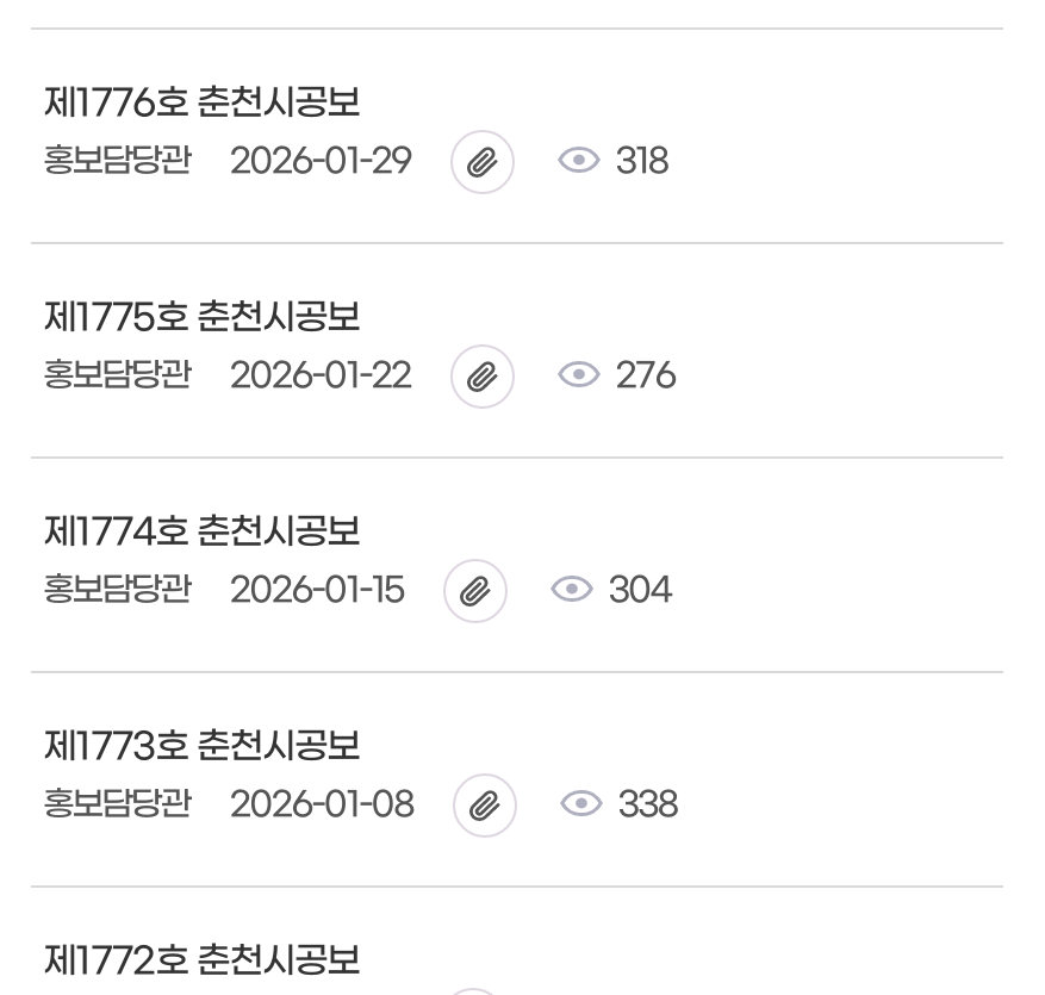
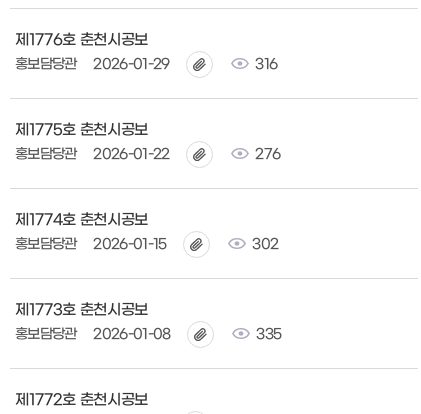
- 318
+ 316

- 304
+ 302

- 338
+ 335
